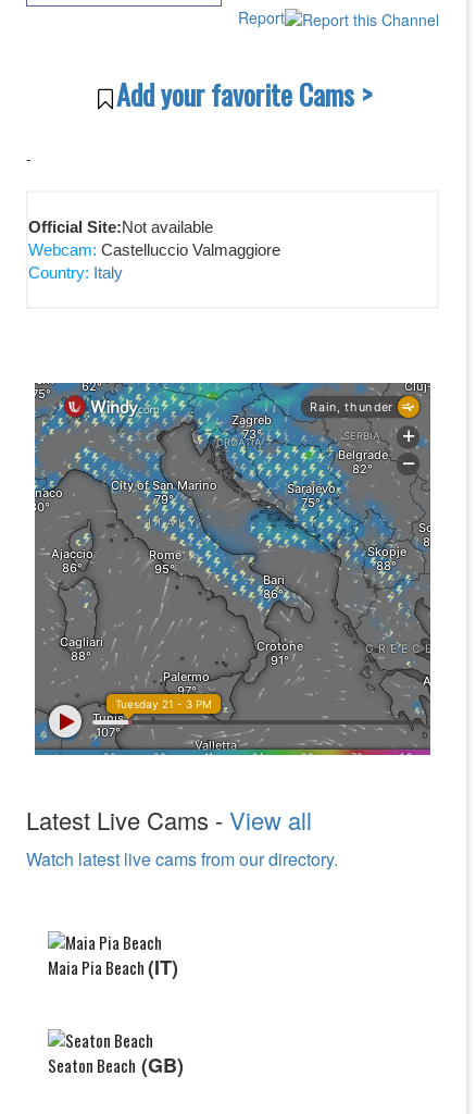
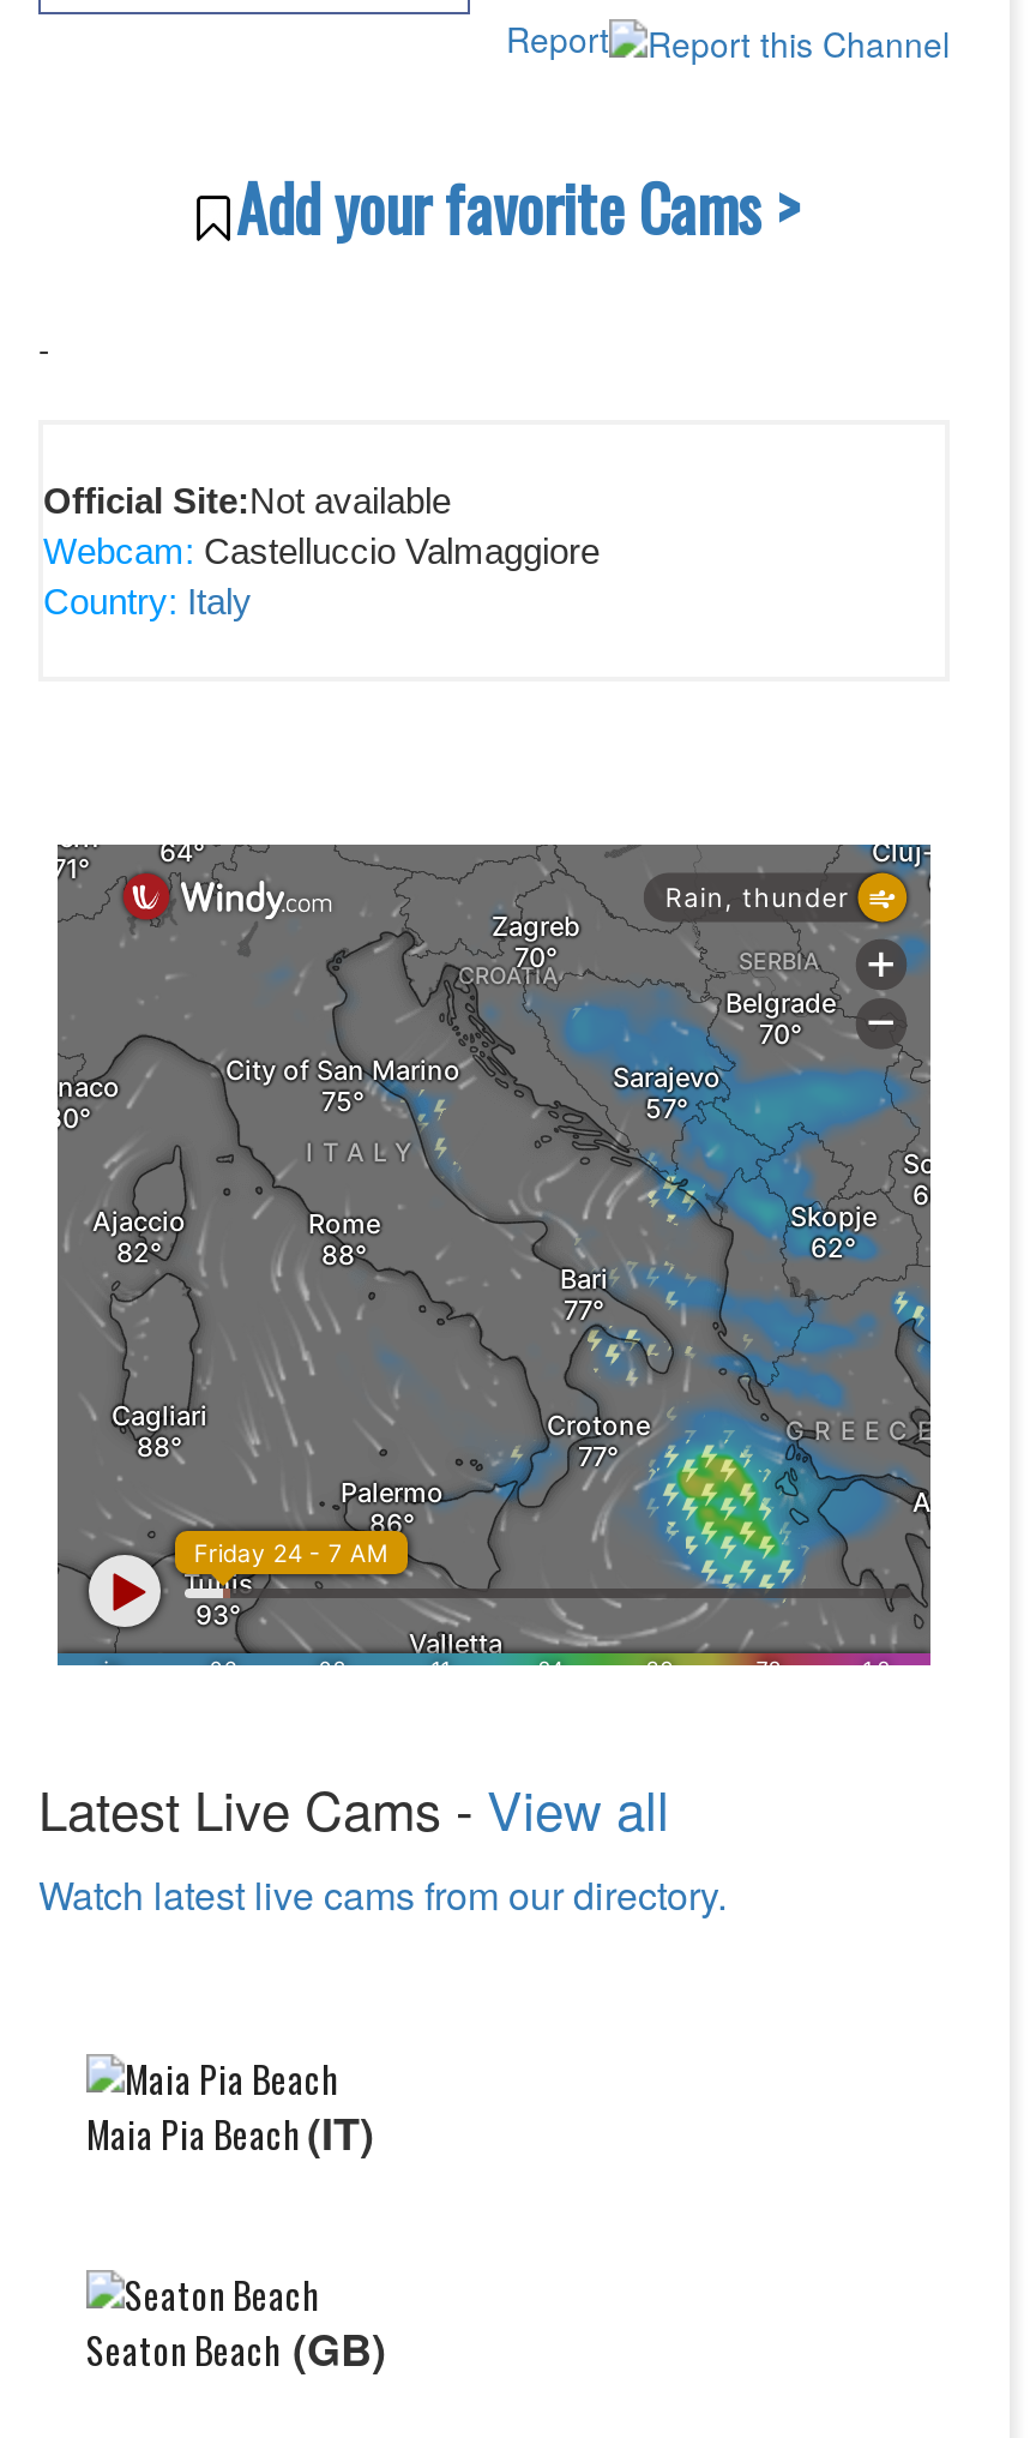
- [image]
+ [image]
